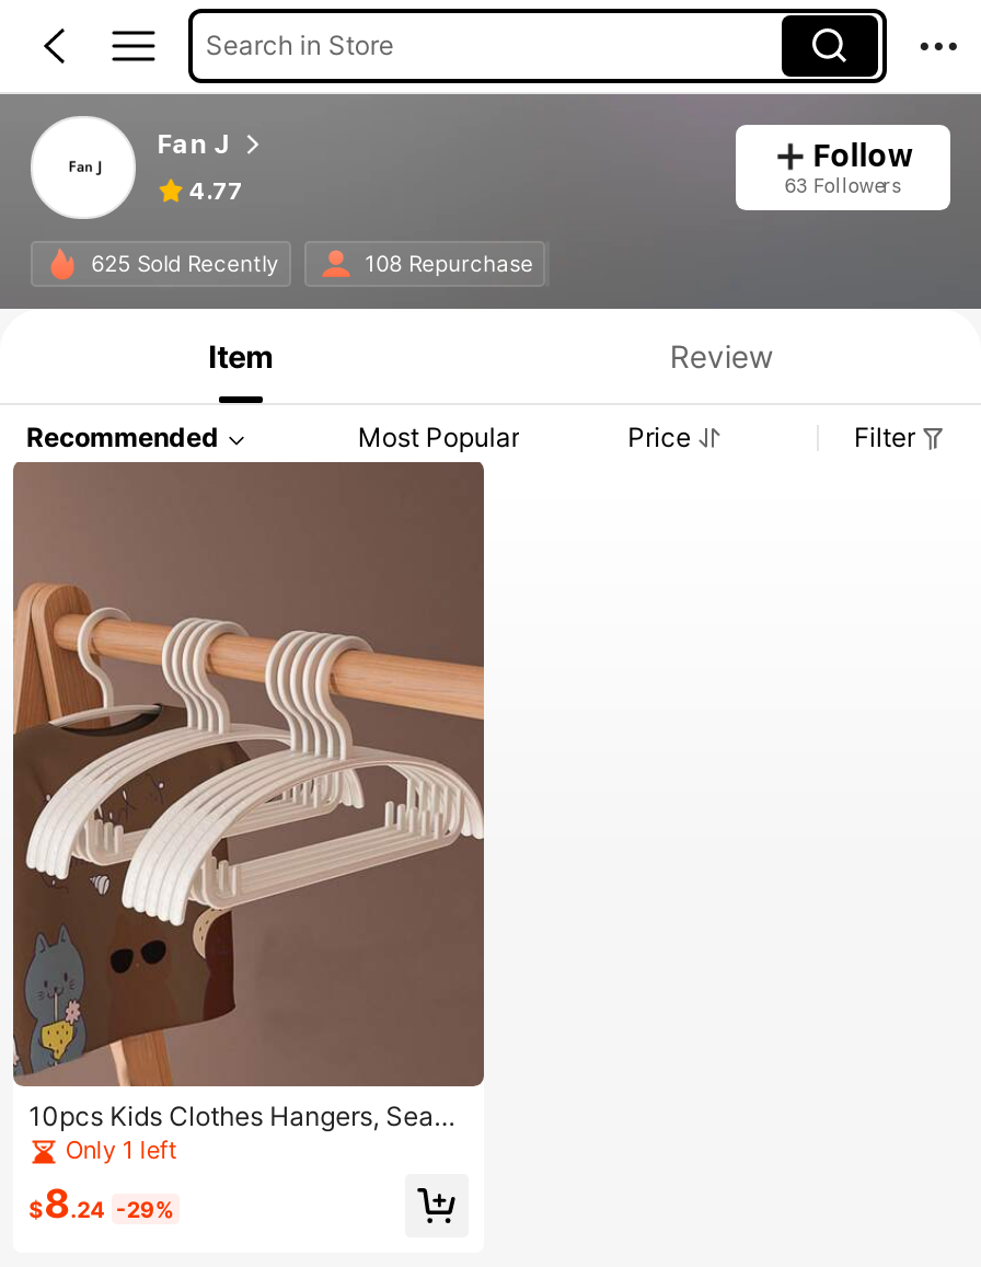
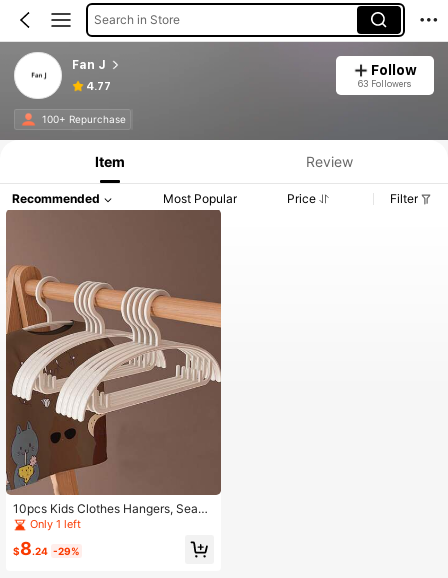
- 625 Sold Recently
- 108 Repurchase
+ 100+ Repurchase
